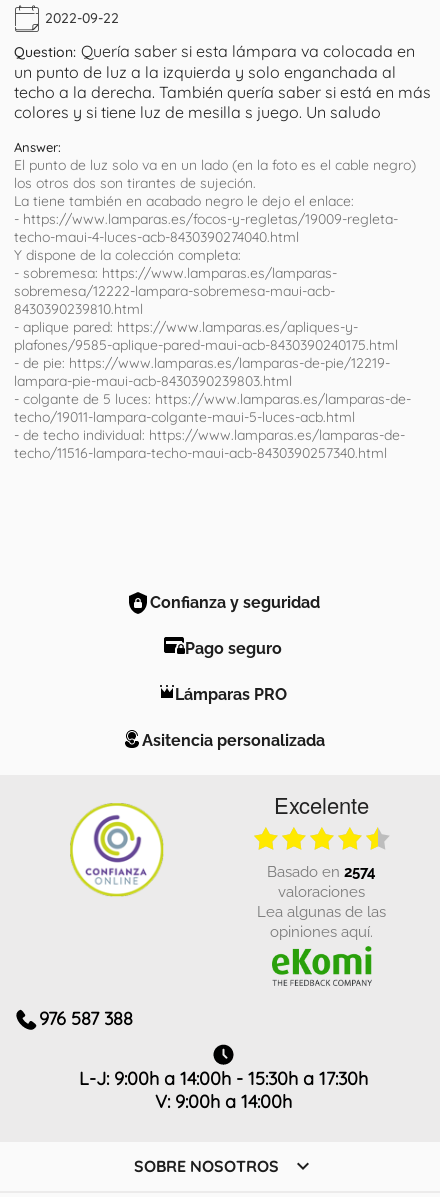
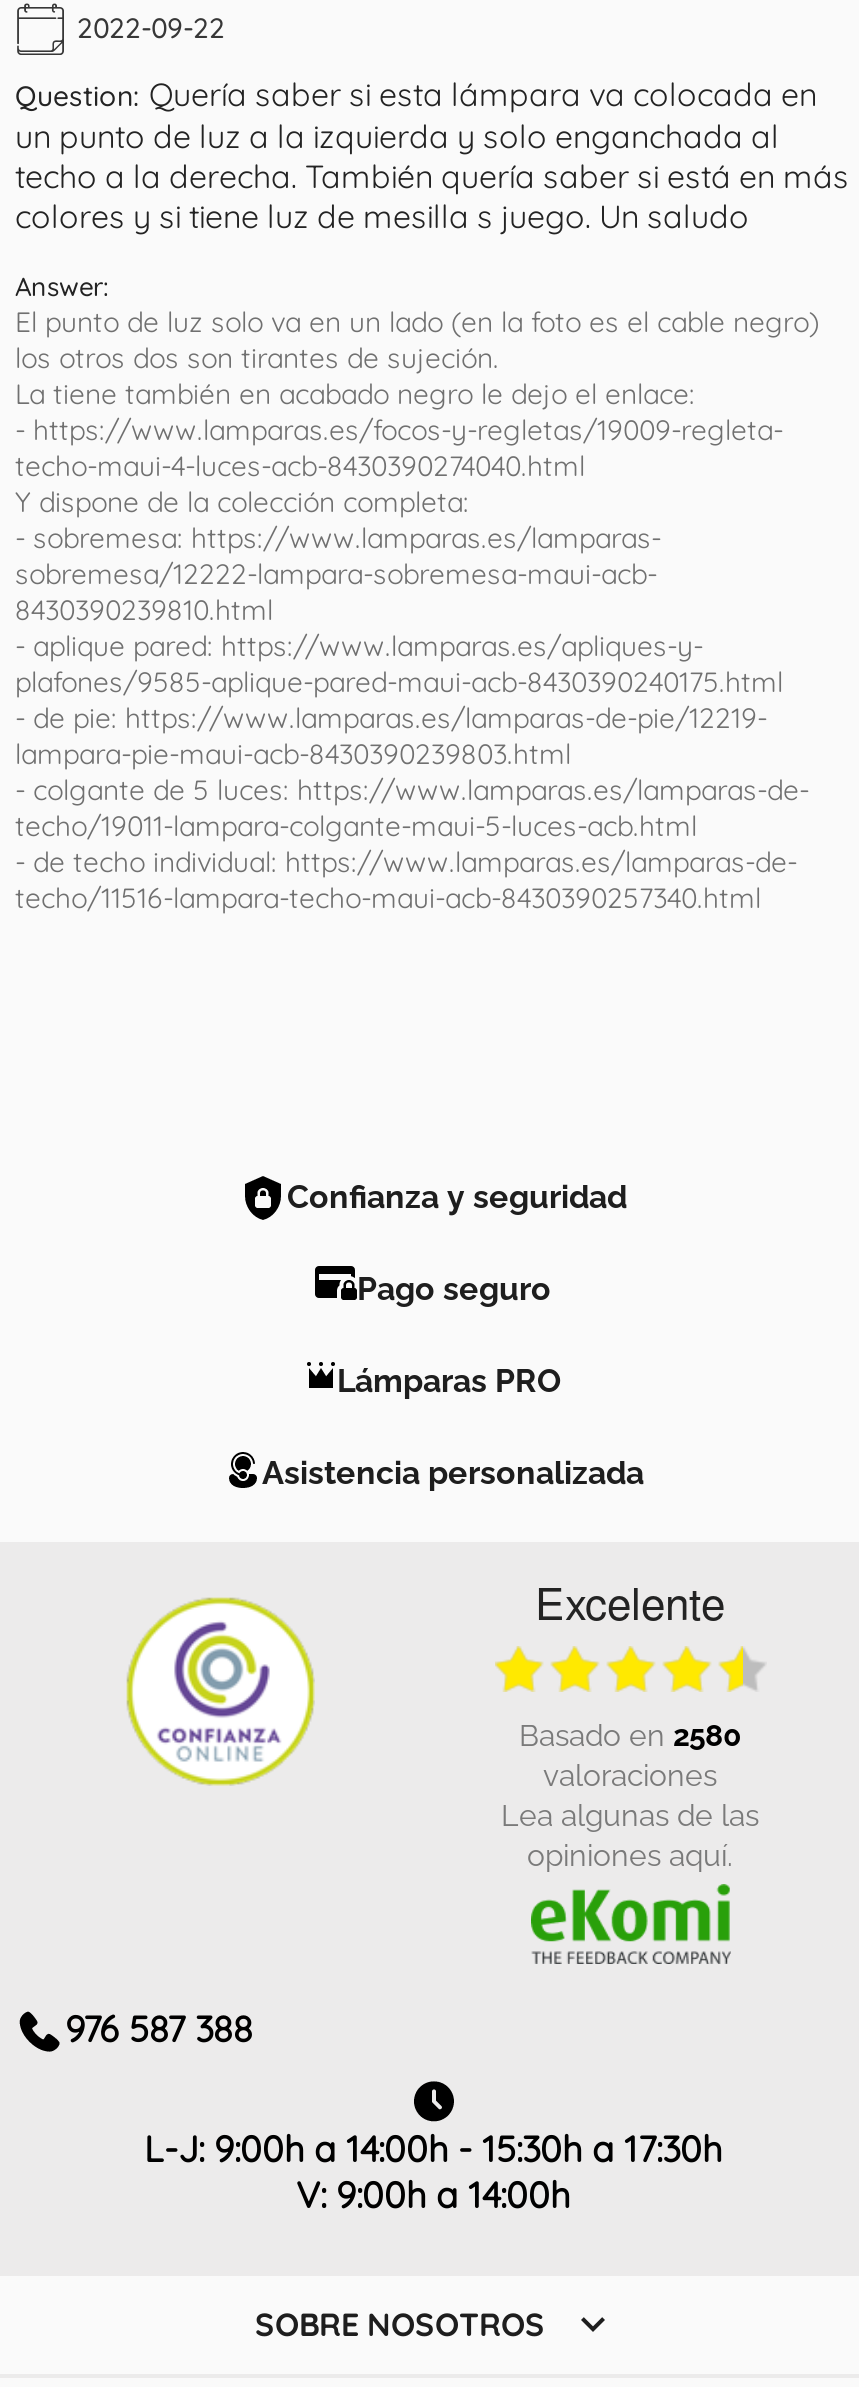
- Asitencia personalizada
+ Asistencia personalizada

- basado en 2574
+ basado en 2580
